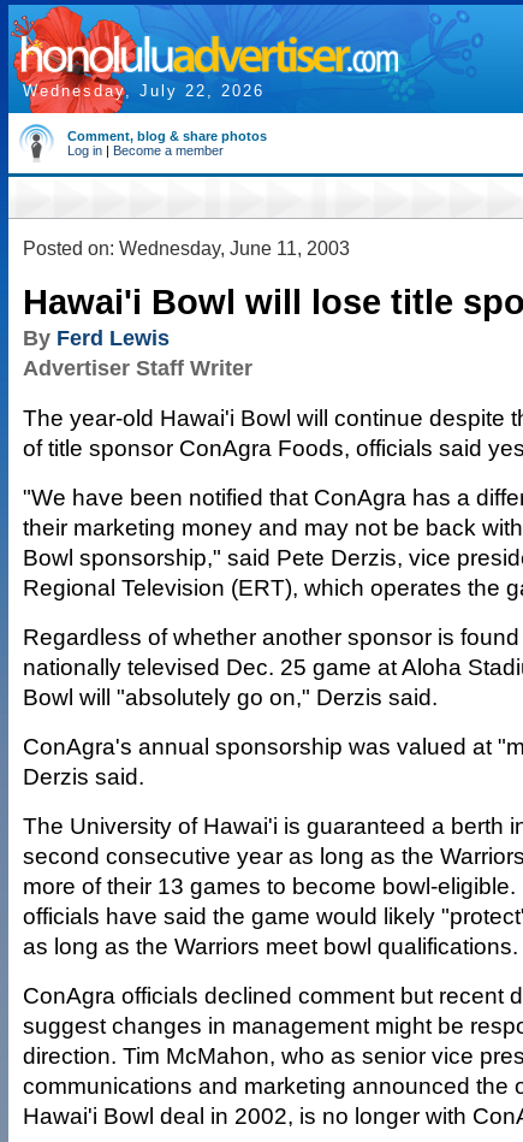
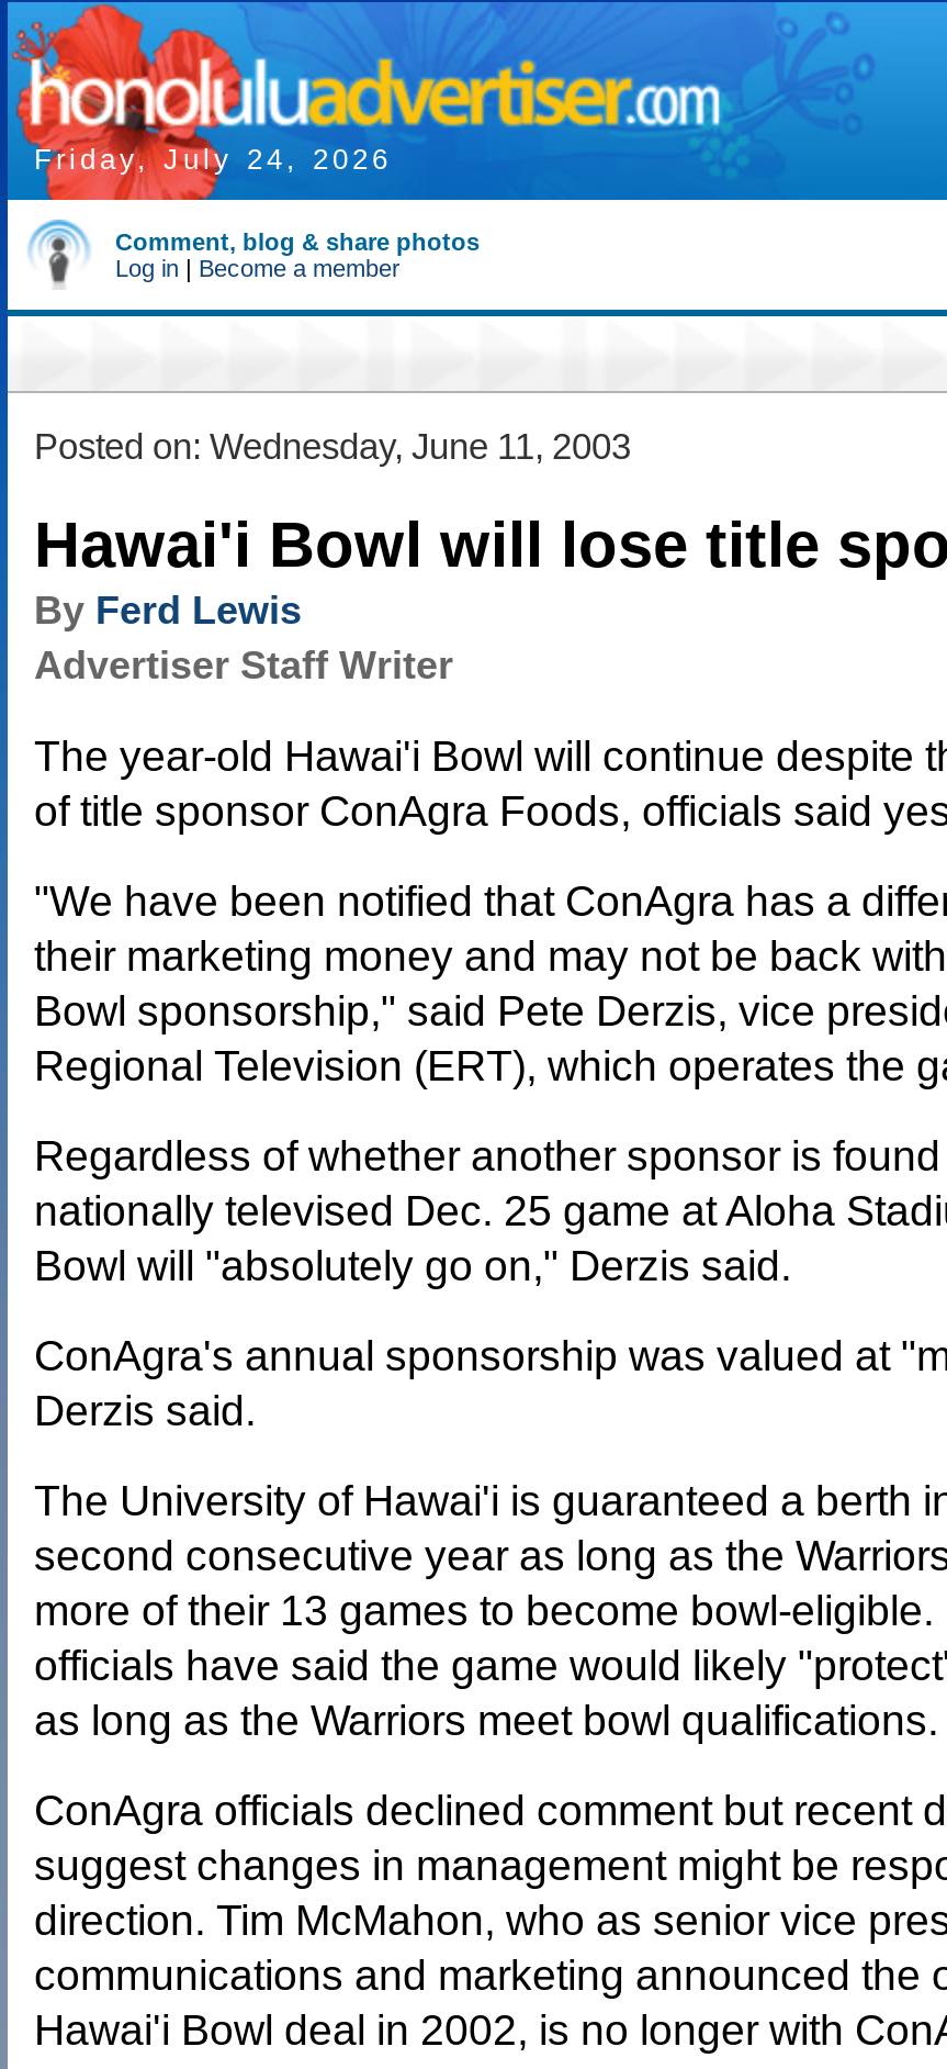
- Wednesday, July 22, 2026
+ Friday, July 24, 2026
